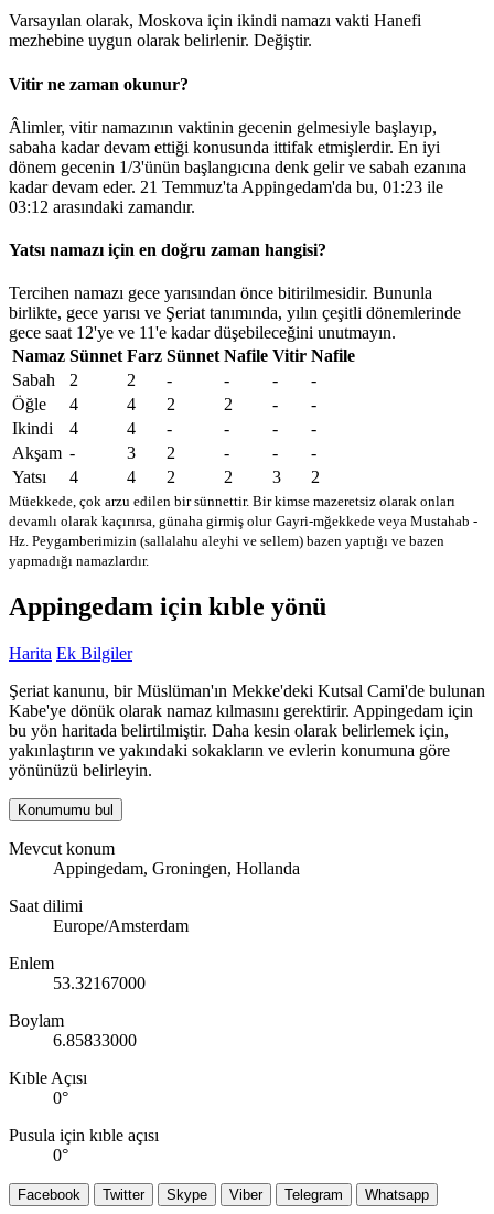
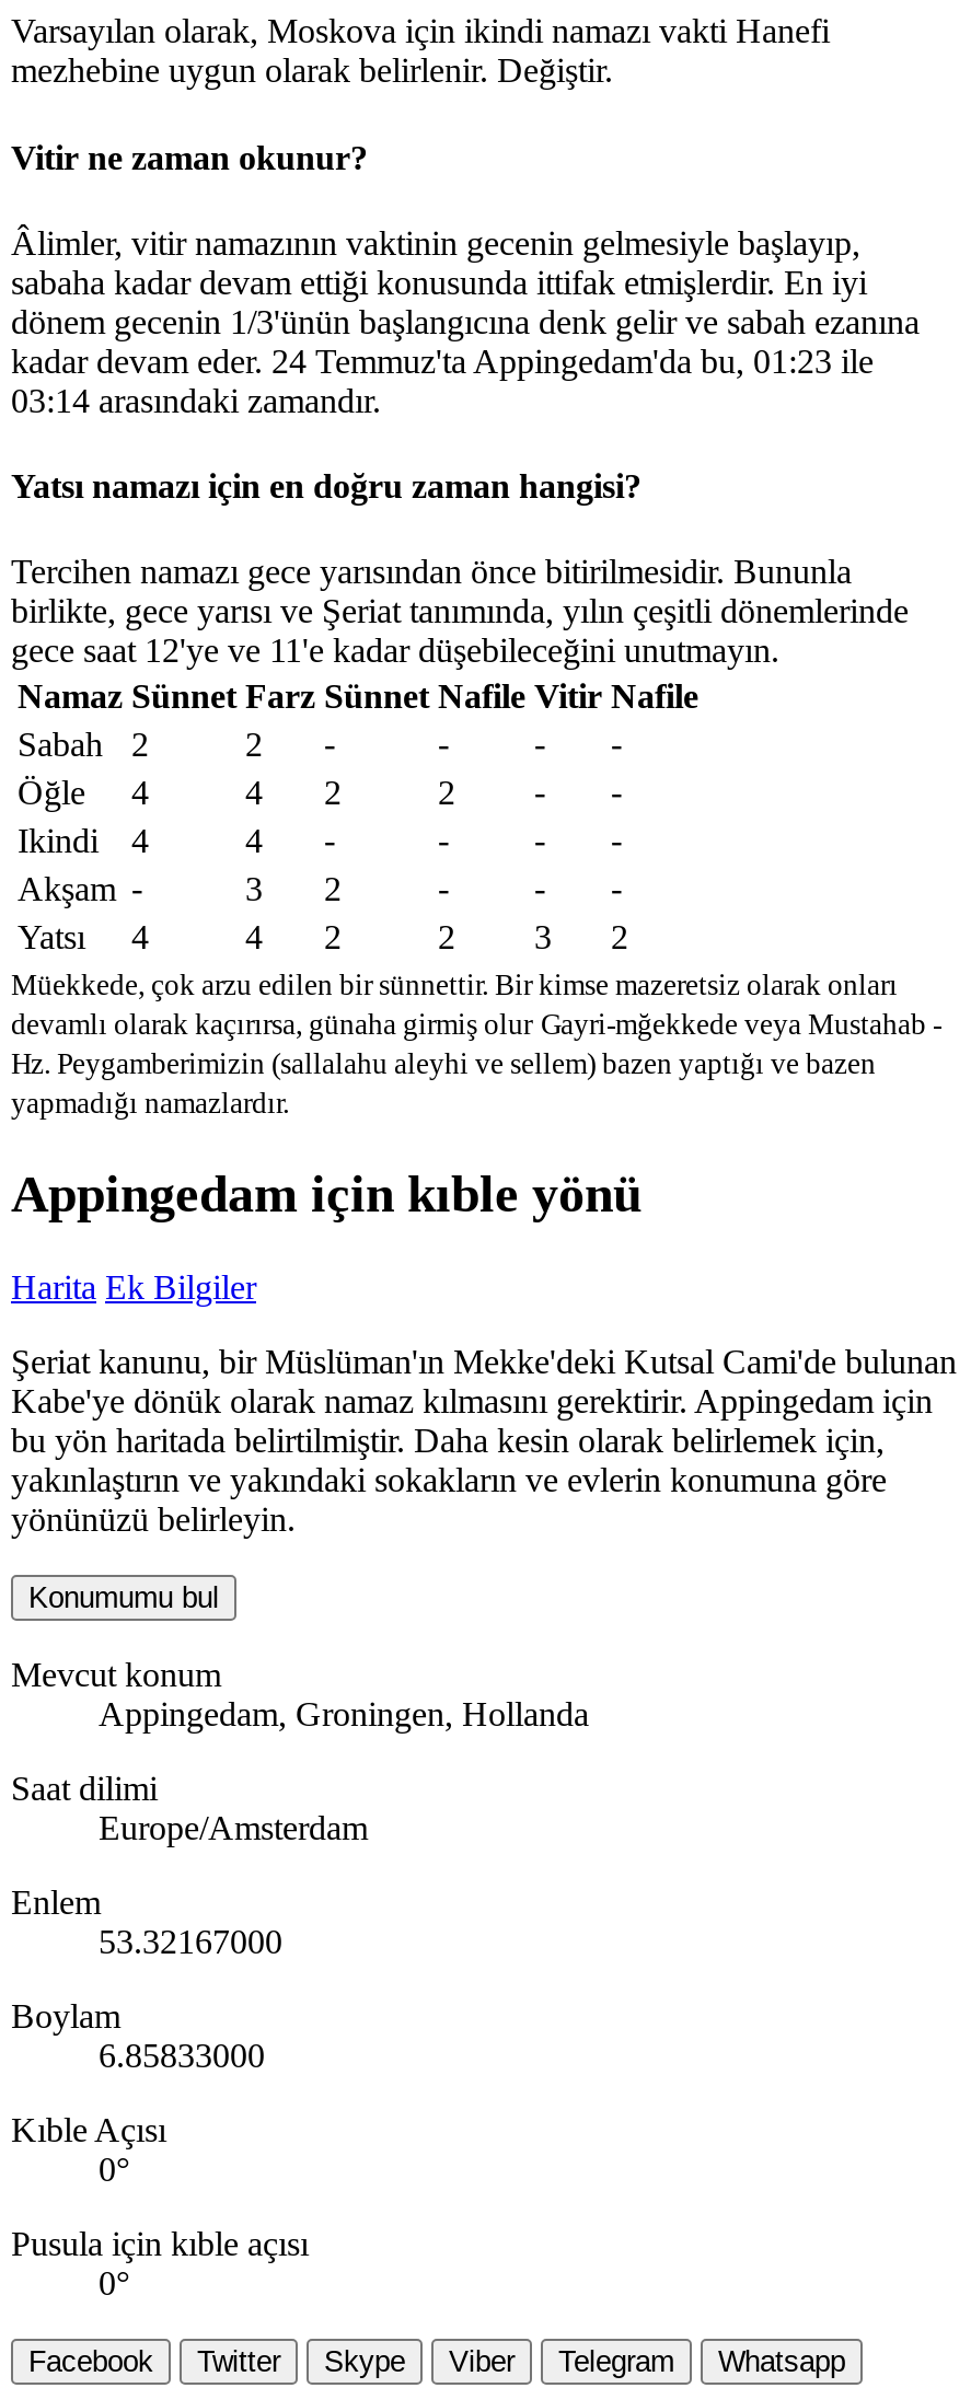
- kadar devam eder. 21 Temmuz'ta Appingedam'da bu, 01:23 ile
+ kadar devam eder. 24 Temmuz'ta Appingedam'da bu, 01:23 ile

- 03:12 arasındaki zamandır.
+ 03:14 arasındaki zamandır.
